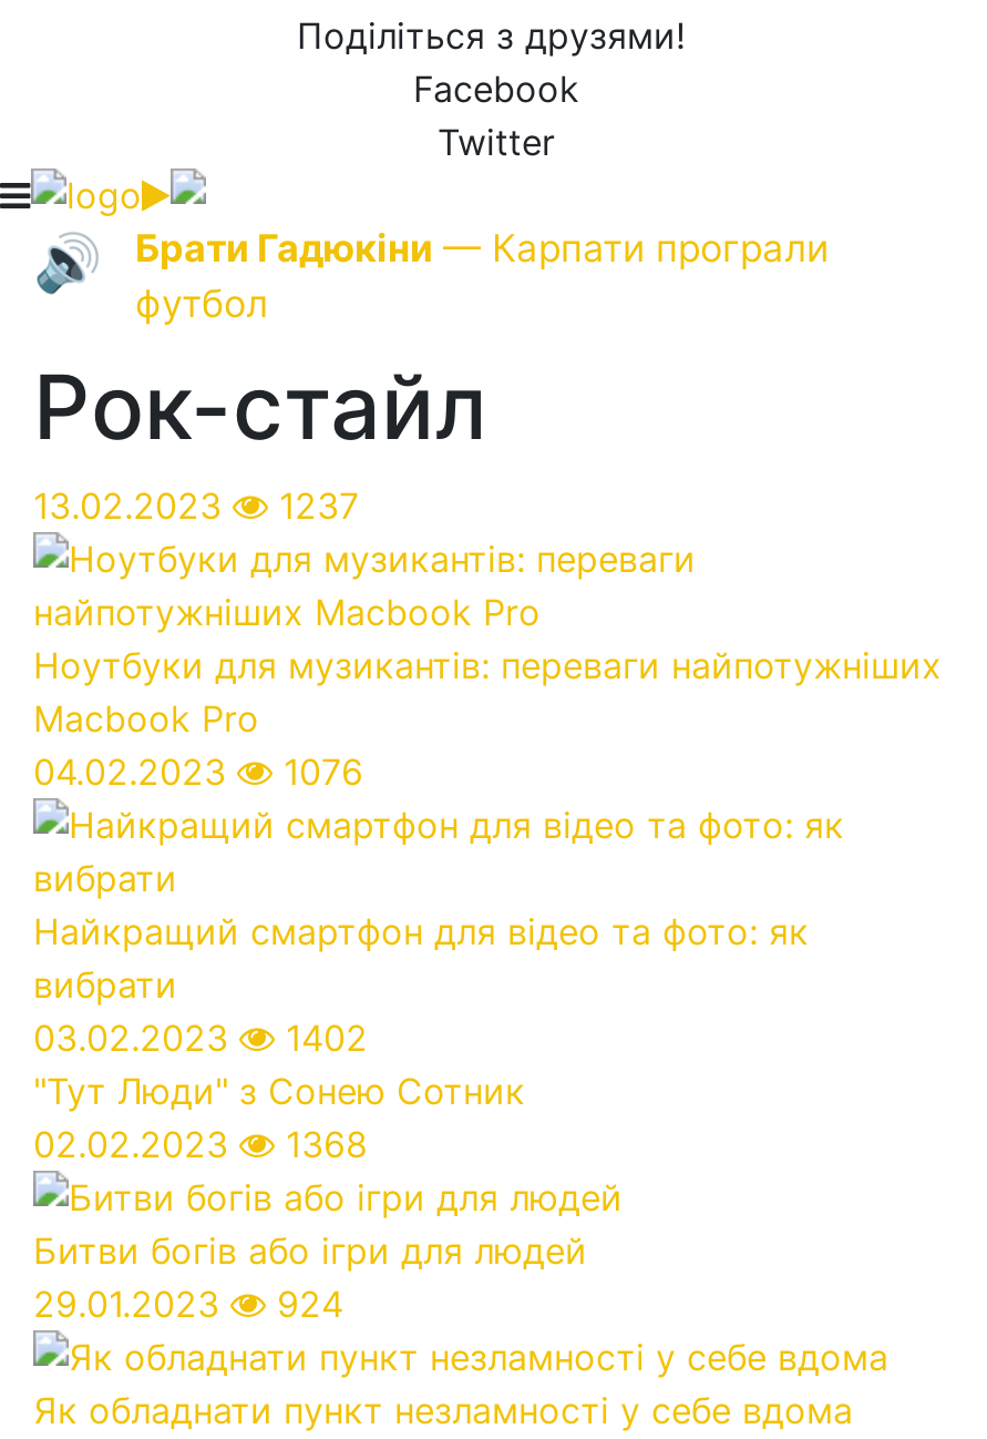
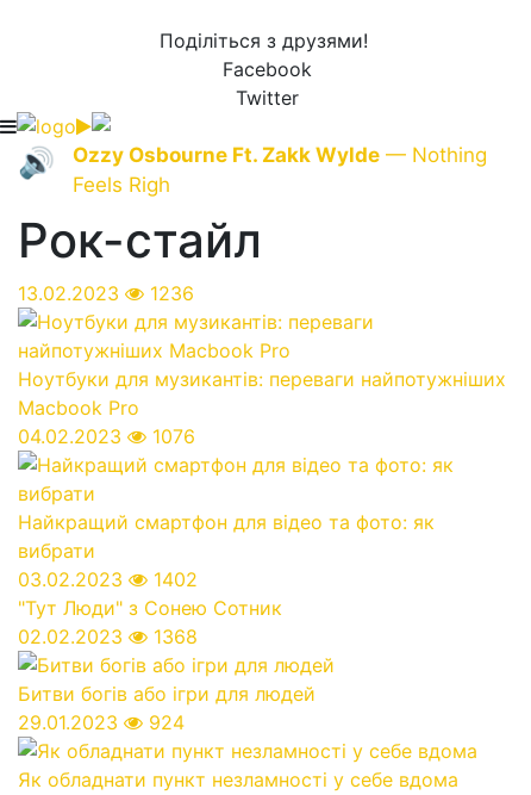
- Брати Гадюкіни — Карпати програли
- футбол
+ Ozzy Osbourne Ft. Zakk Wylde — Nothing
+ Feels Righ

- 13.02.2023 1237
+ 13.02.2023 1236
